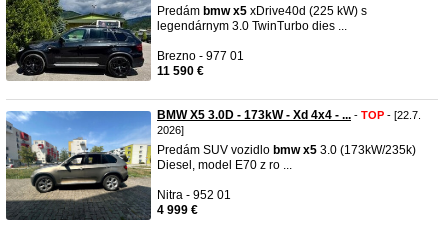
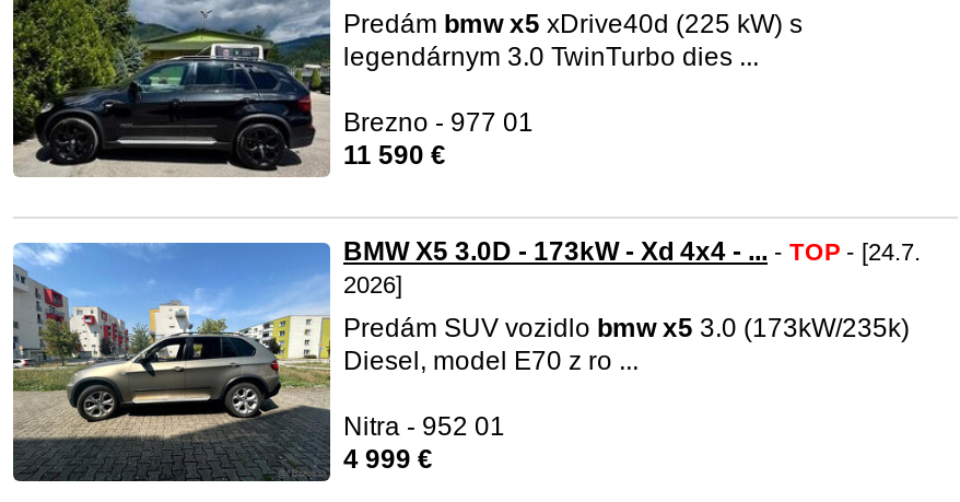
- BMW X5 3.0D - 173kW - Xd 4x4 - ... - TOP - [22.7.
+ BMW X5 3.0D - 173kW - Xd 4x4 - ... - TOP - [24.7.
